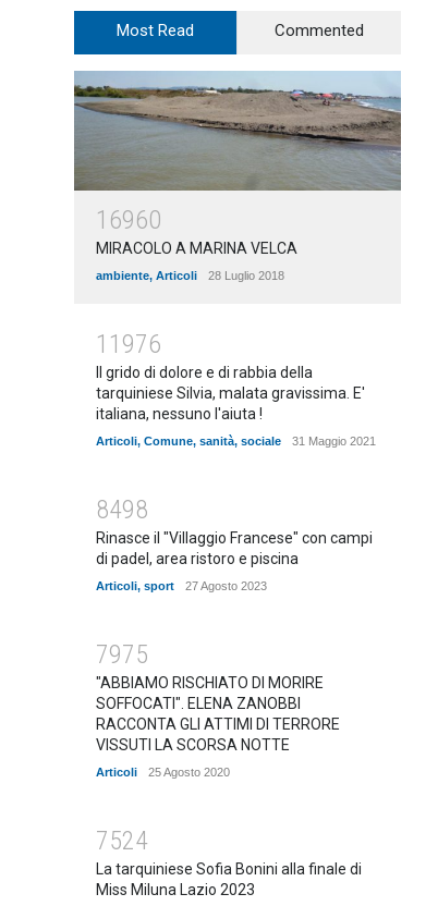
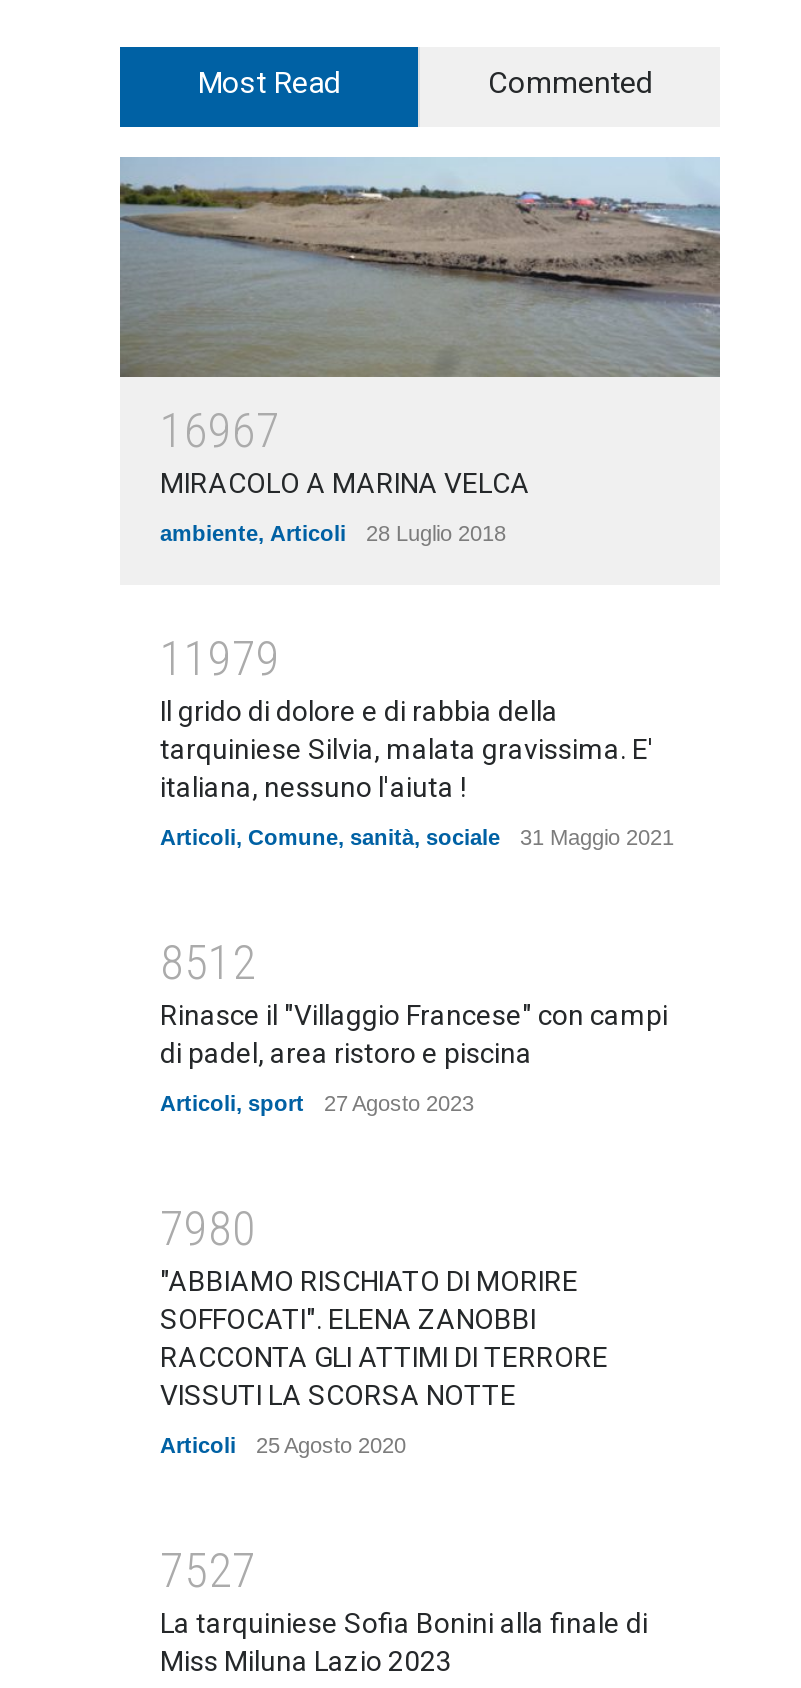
- 16960
+ 16967

- 11976
+ 11979

- 8498
+ 8512

- 7975
+ 7980

- 7524
+ 7527
